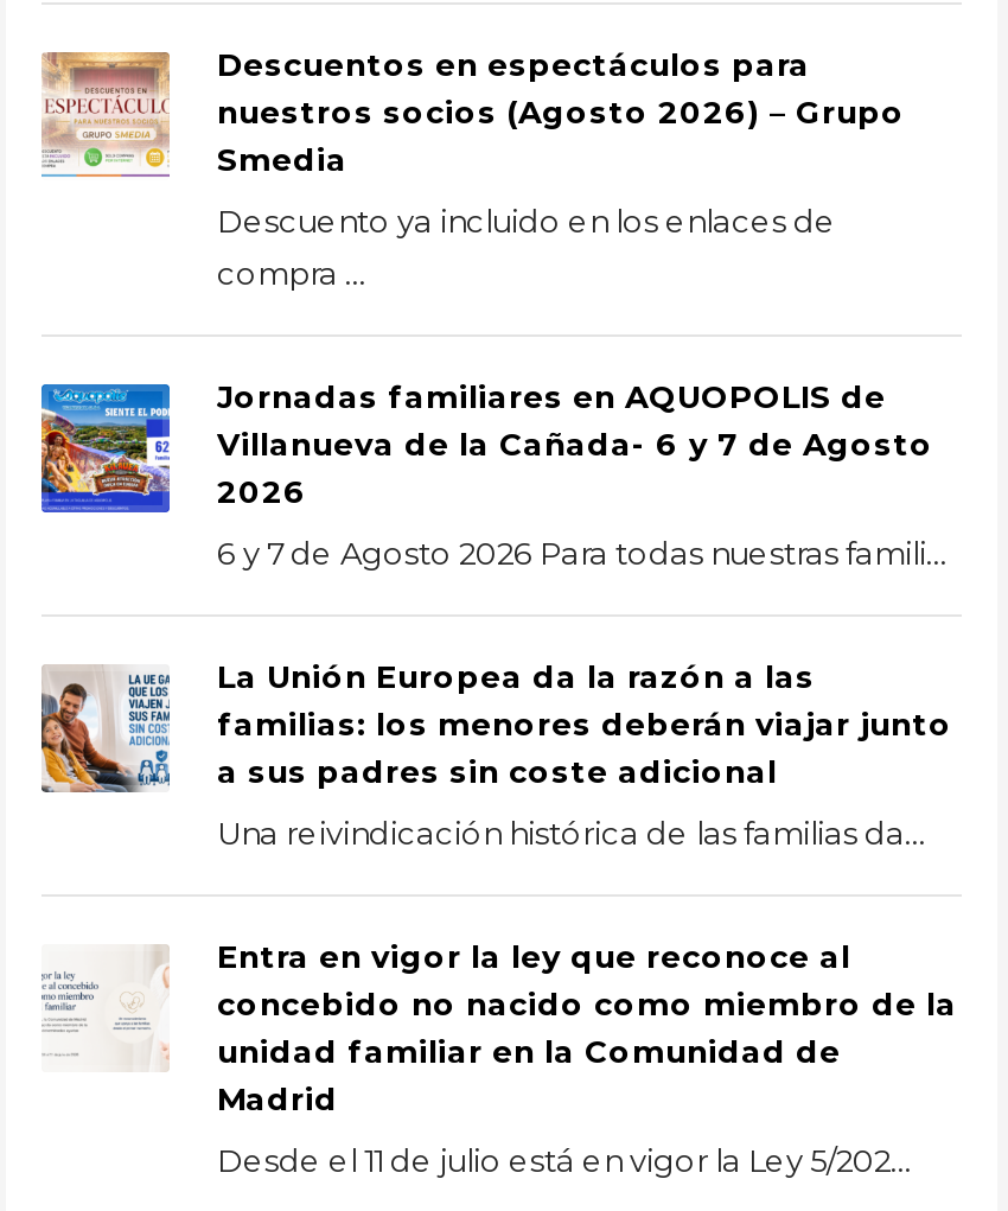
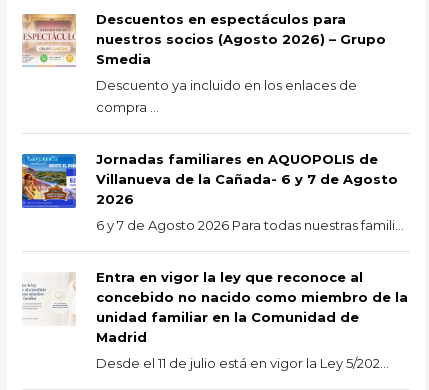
- [image]
- La Unión Europea da la razón a las
- familias: los menores deberán viajar junto
- a sus padres sin coste adicional
- Una reivindicación histórica de las familias da...
